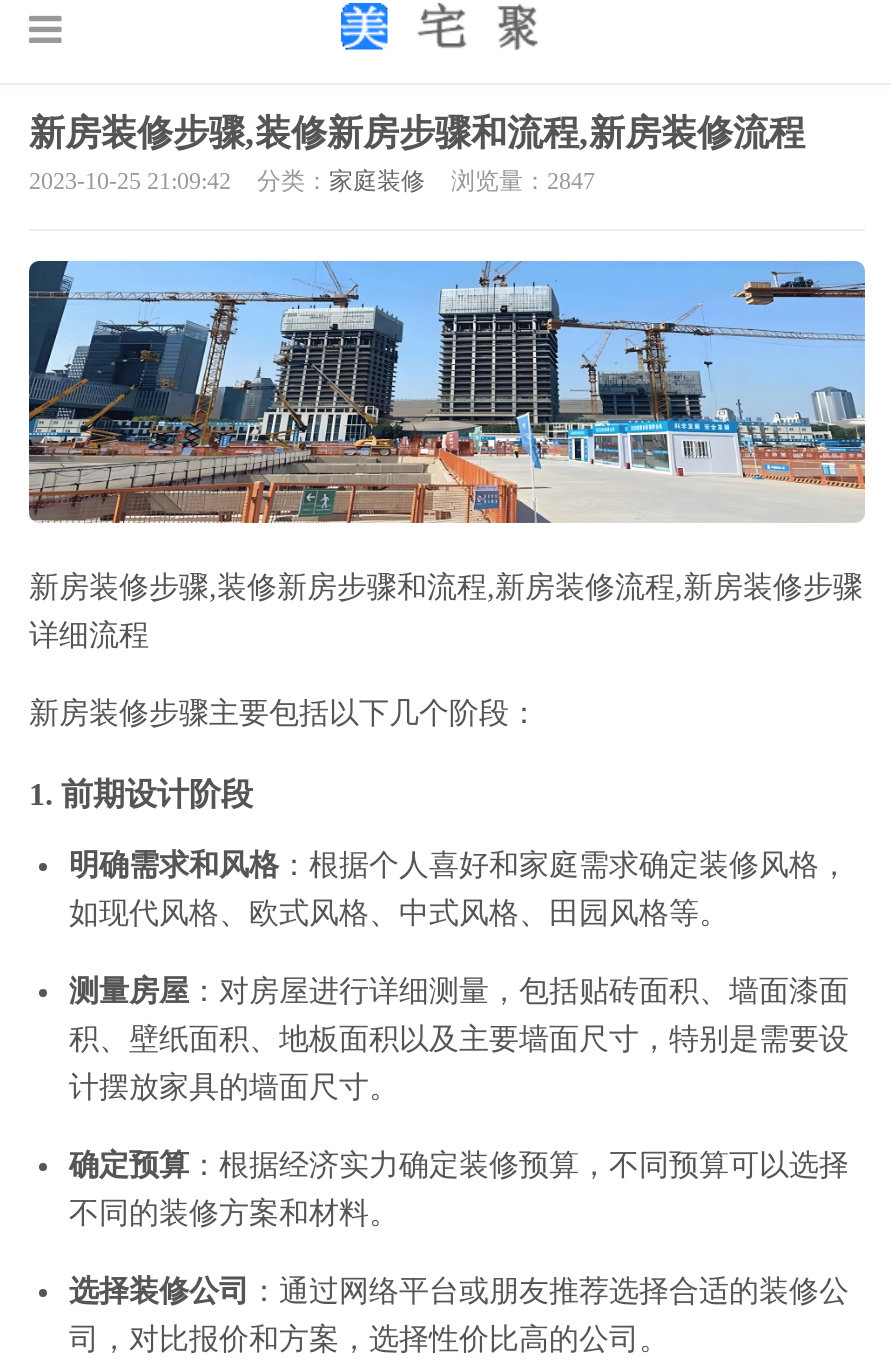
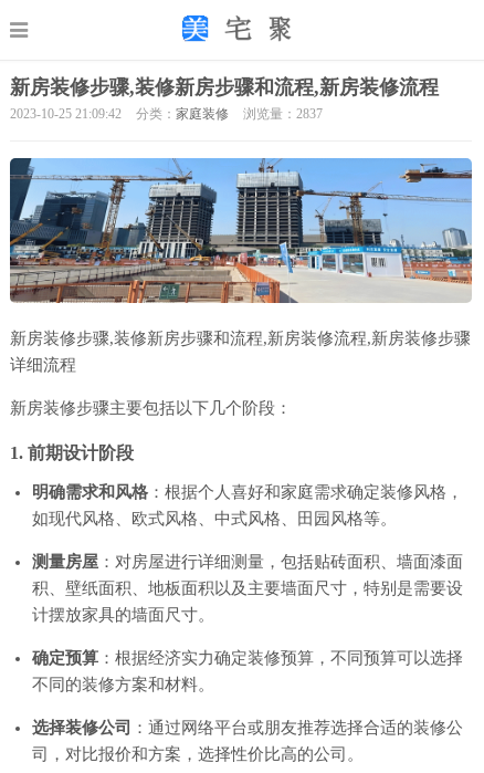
- 2023-10-25 21:09:42 分类：家庭装修 浏览量：2847
+ 2023-10-25 21:09:42 分类：家庭装修 浏览量：2837
